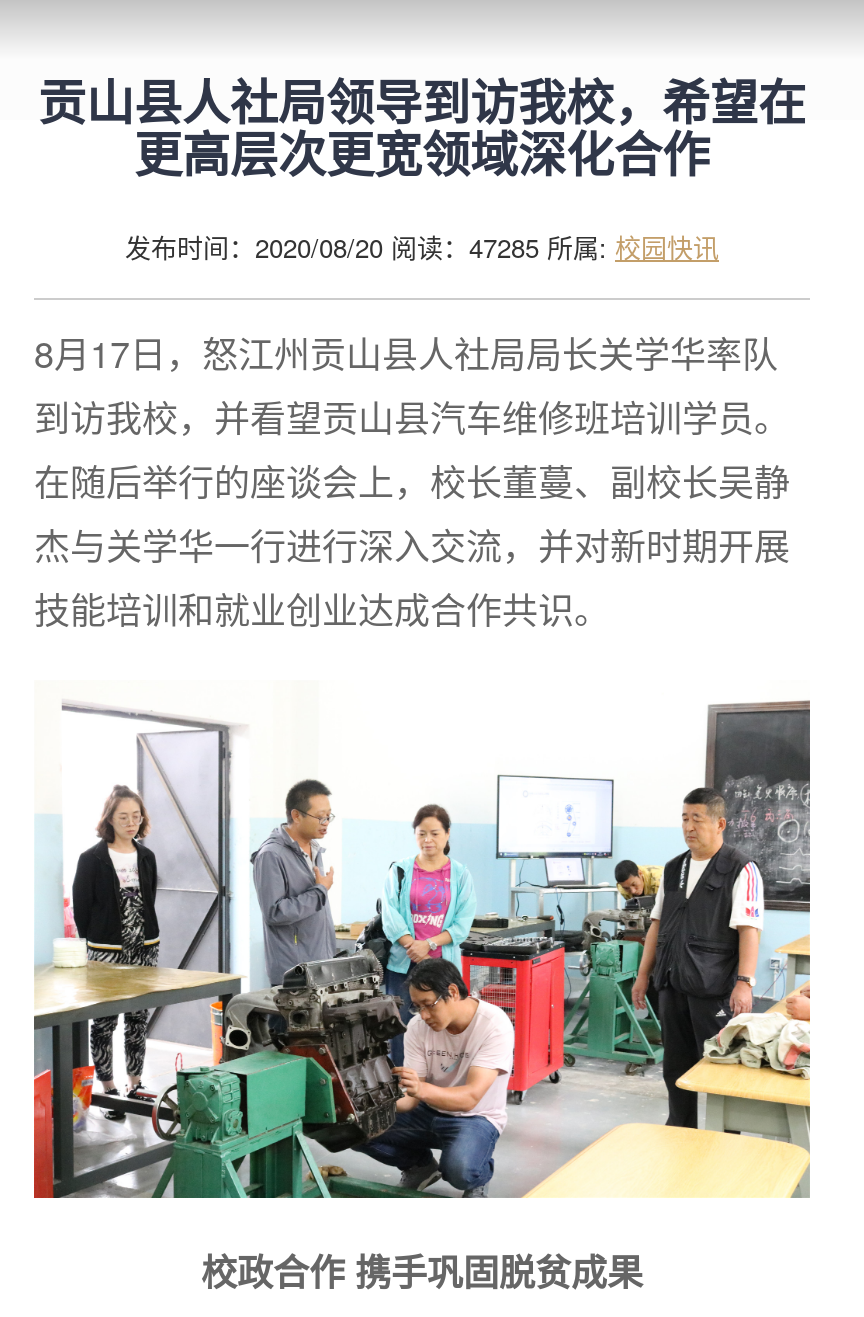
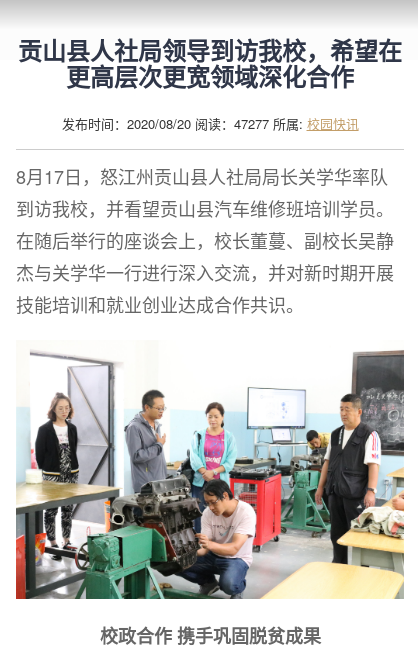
- 发布时间：2020/08/20 阅读：47285 所属:校园快讯
+ 发布时间：2020/08/20 阅读：47277 所属:校园快讯
